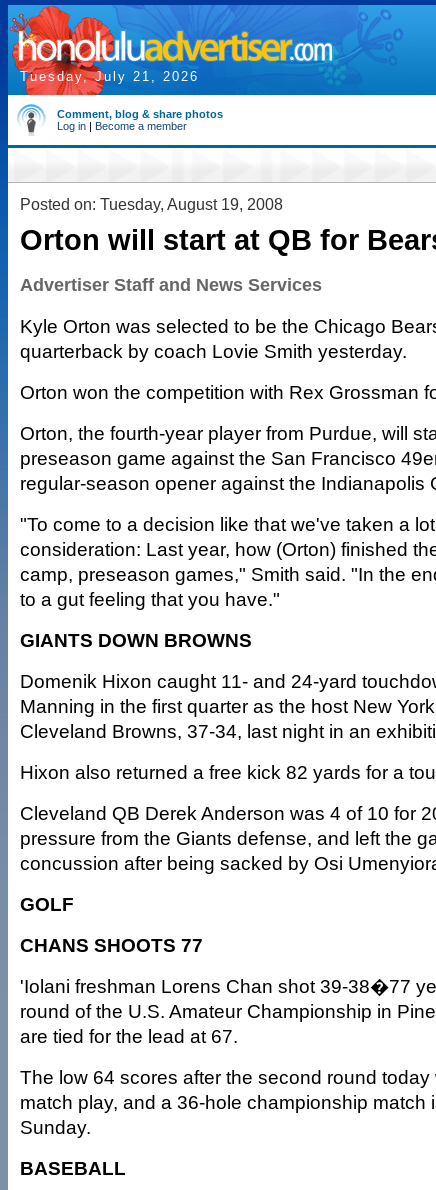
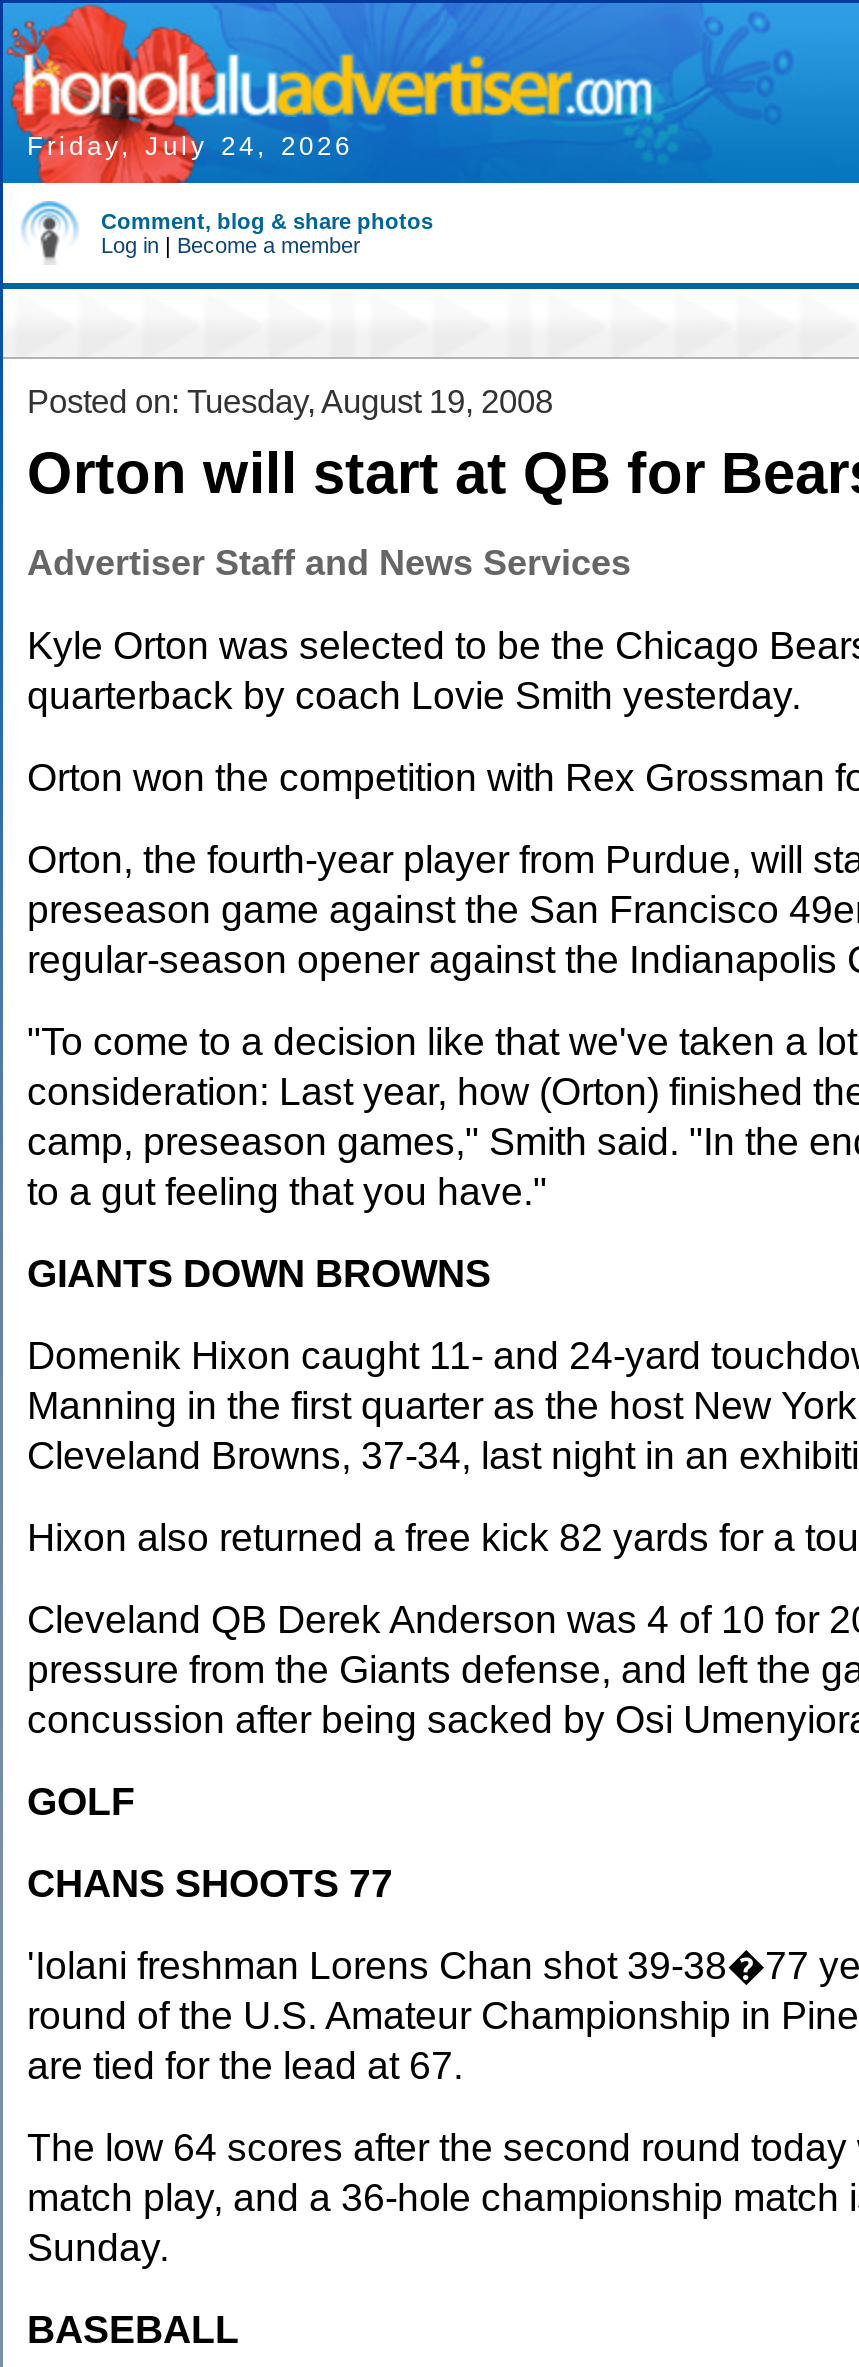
- Tuesday, July 21, 2026
+ Friday, July 24, 2026
